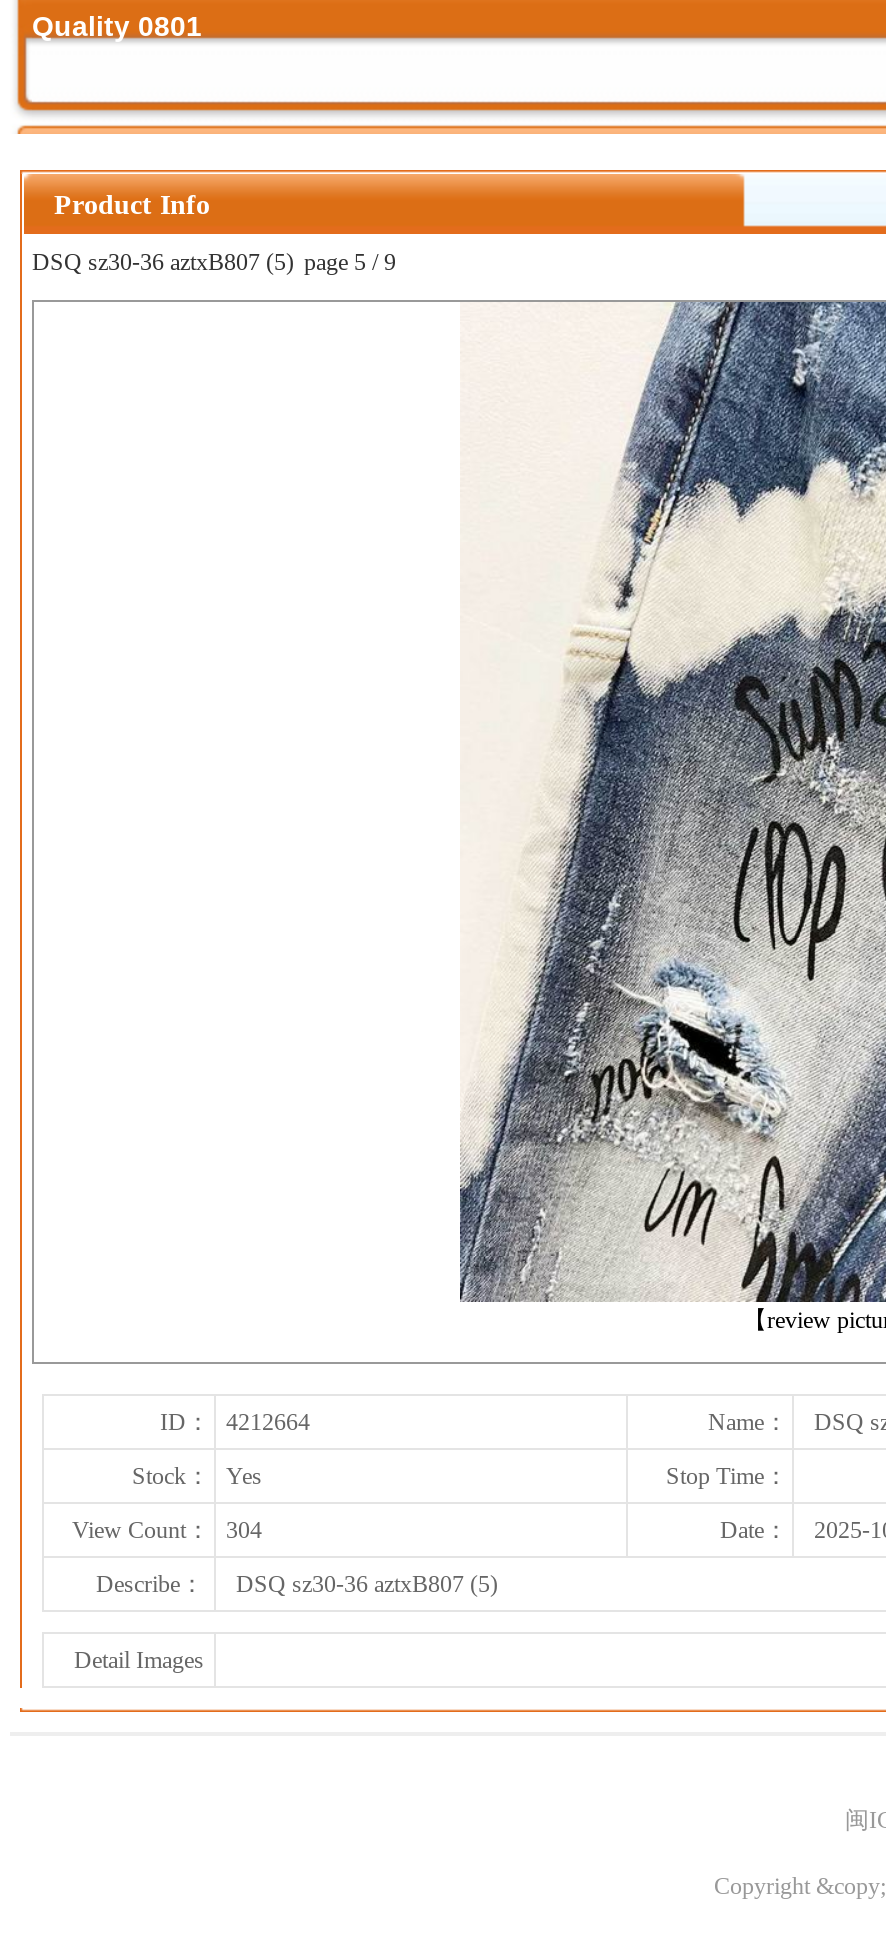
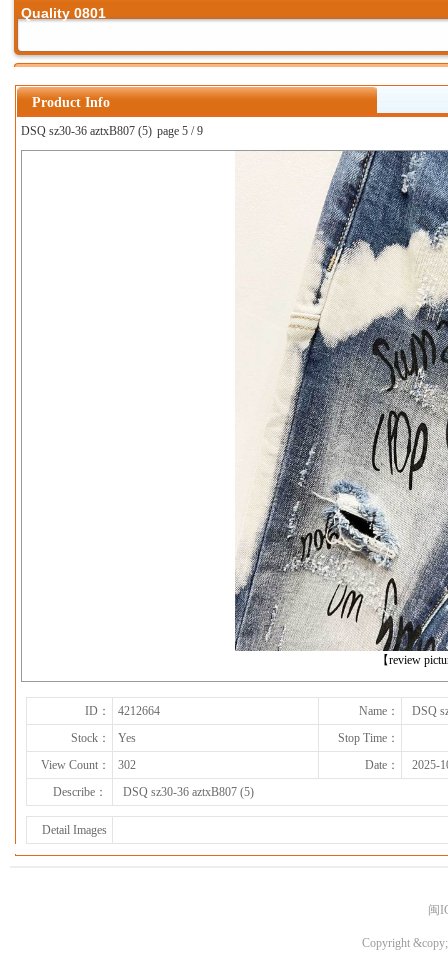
- View Count： 304
+ View Count： 302
